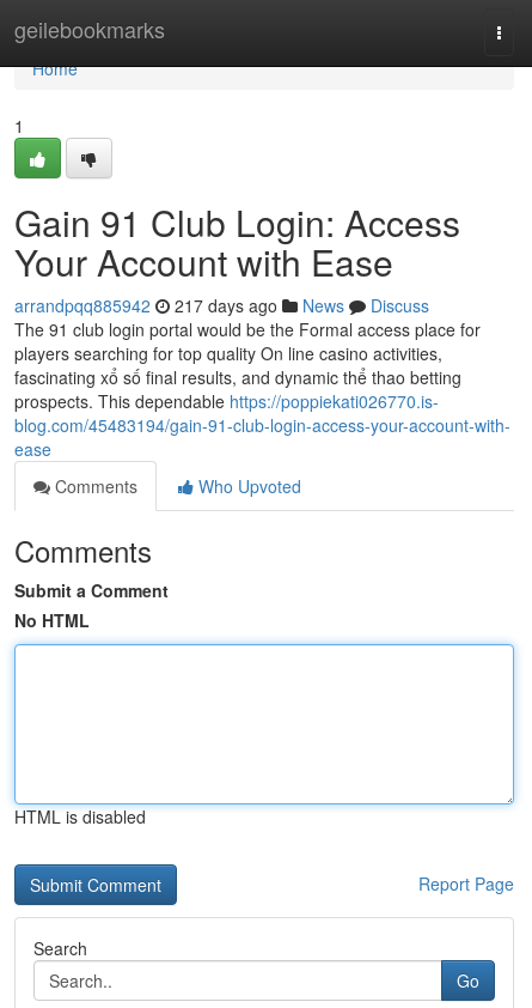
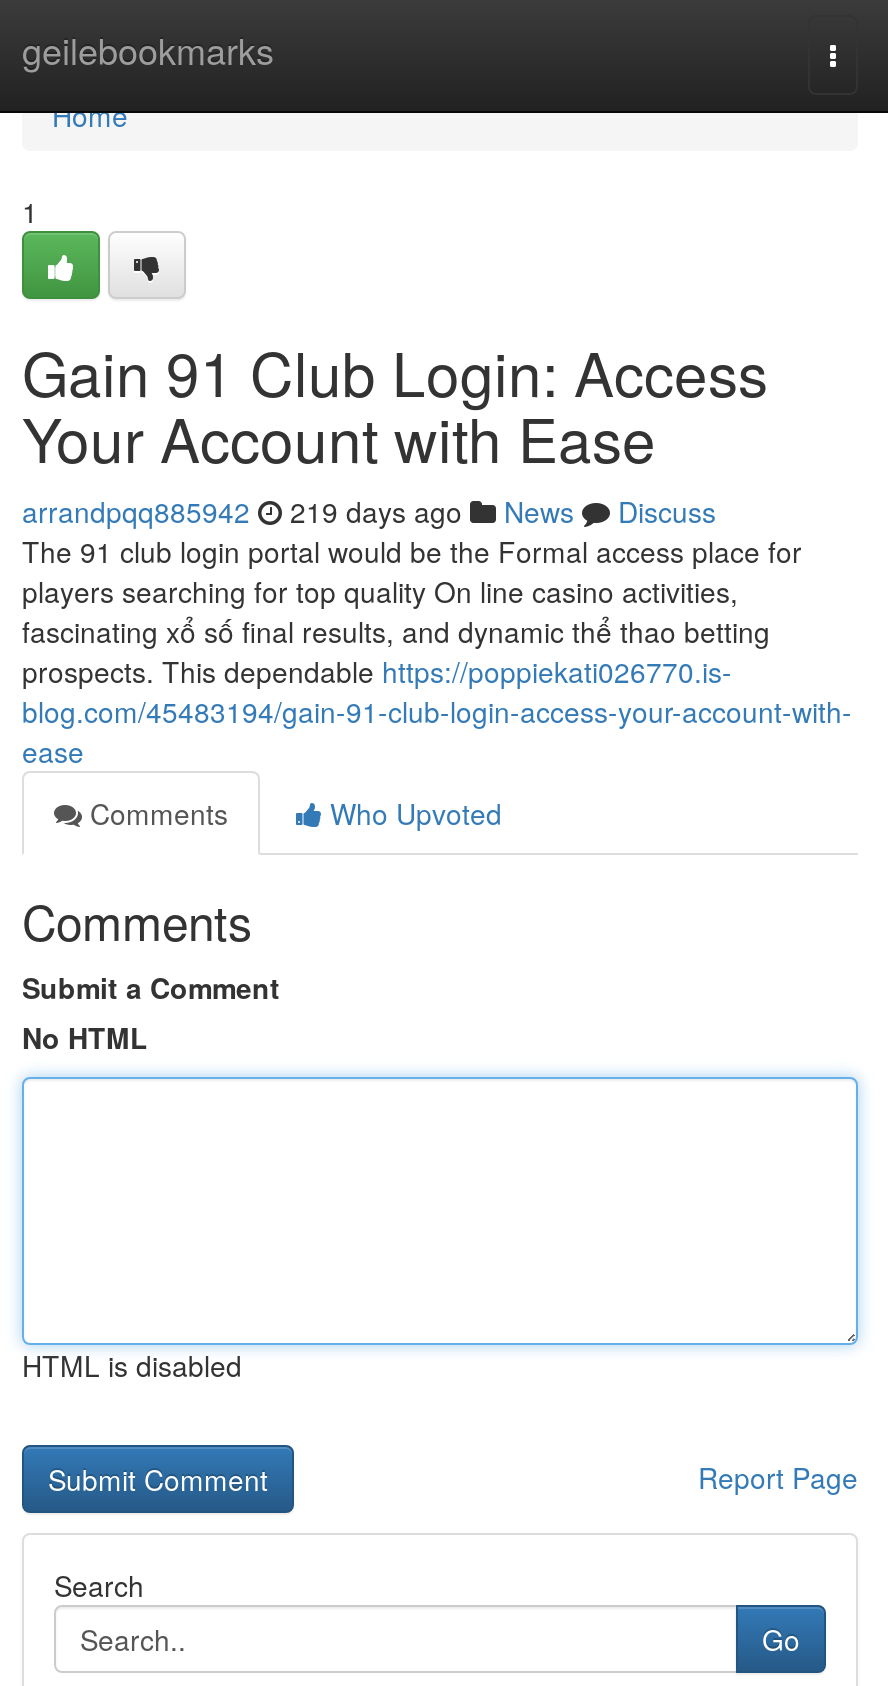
- arrandpqq885942 217 days ago News Discuss
+ arrandpqq885942 219 days ago News Discuss
